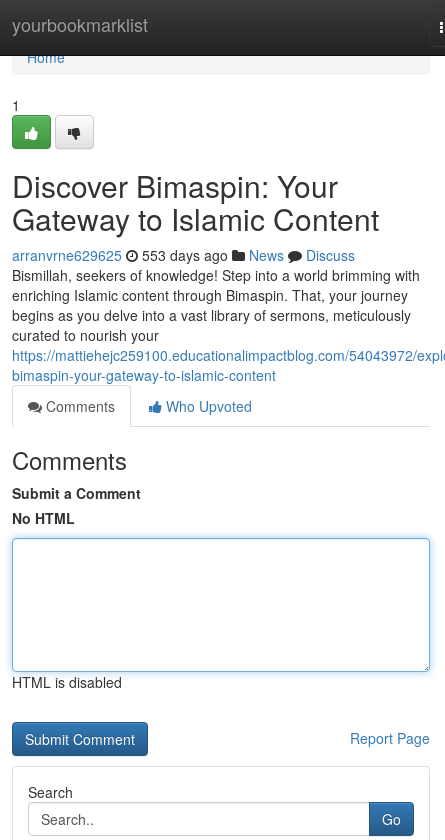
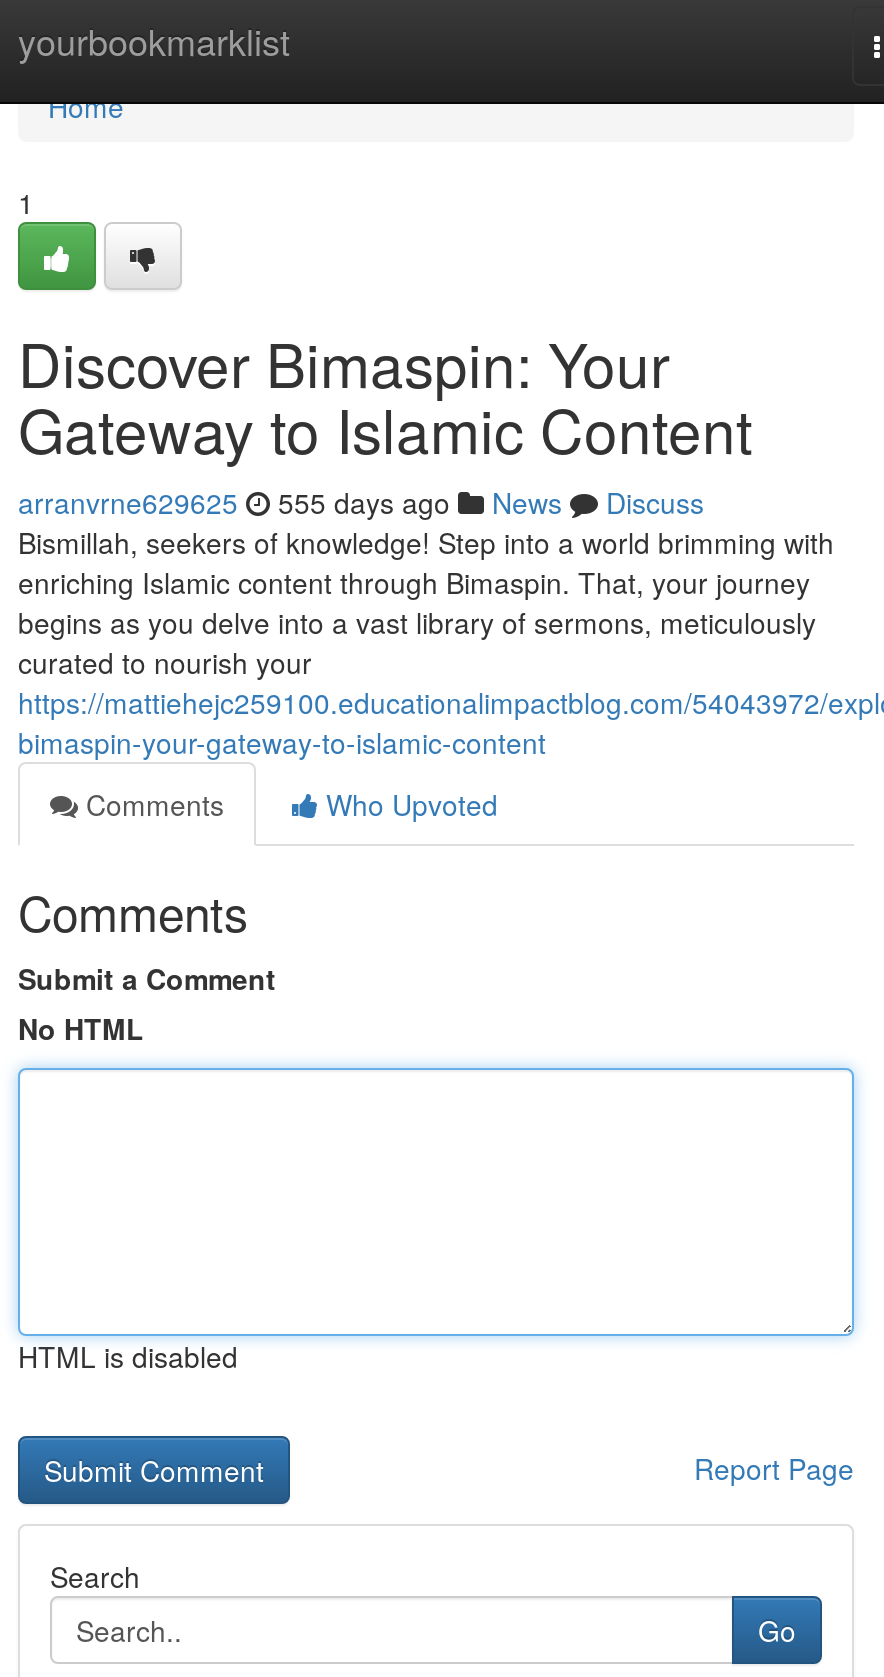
- arranvrne629625 553 days ago News Discuss
+ arranvrne629625 555 days ago News Discuss
